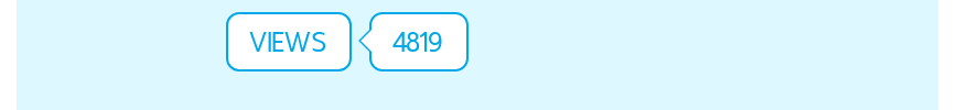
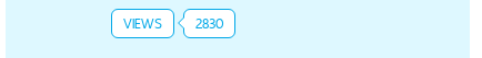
- VIEWS 4819
+ VIEWS 2830
